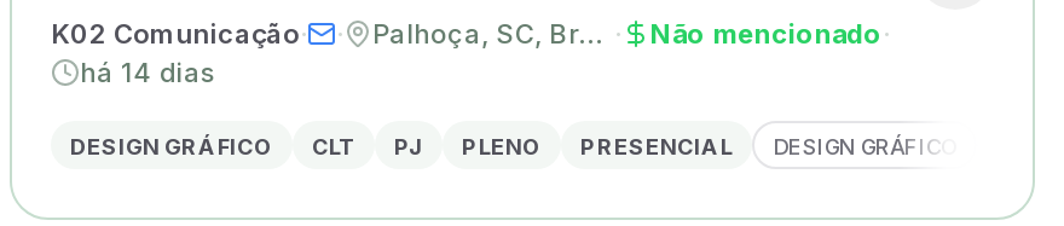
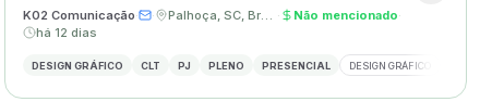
- há 14 dias
+ há 12 dias
